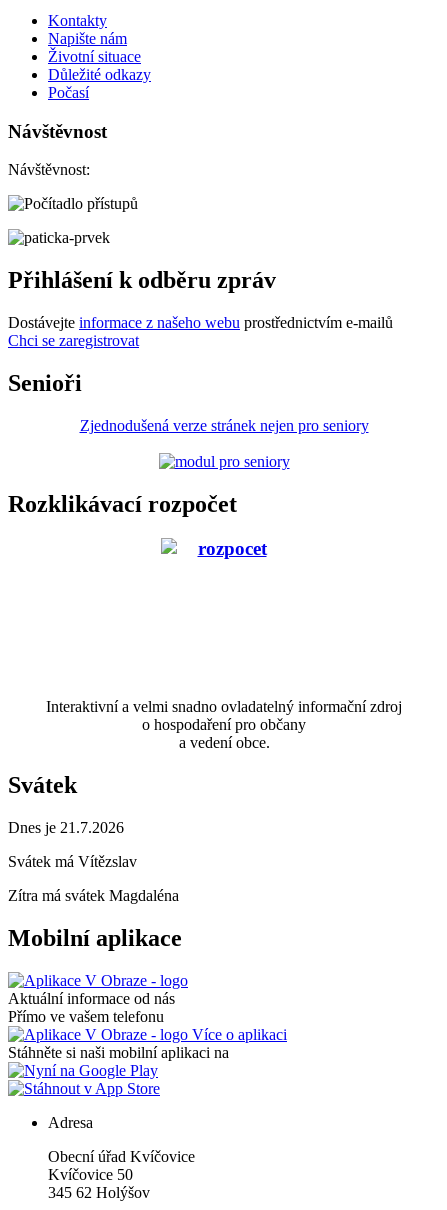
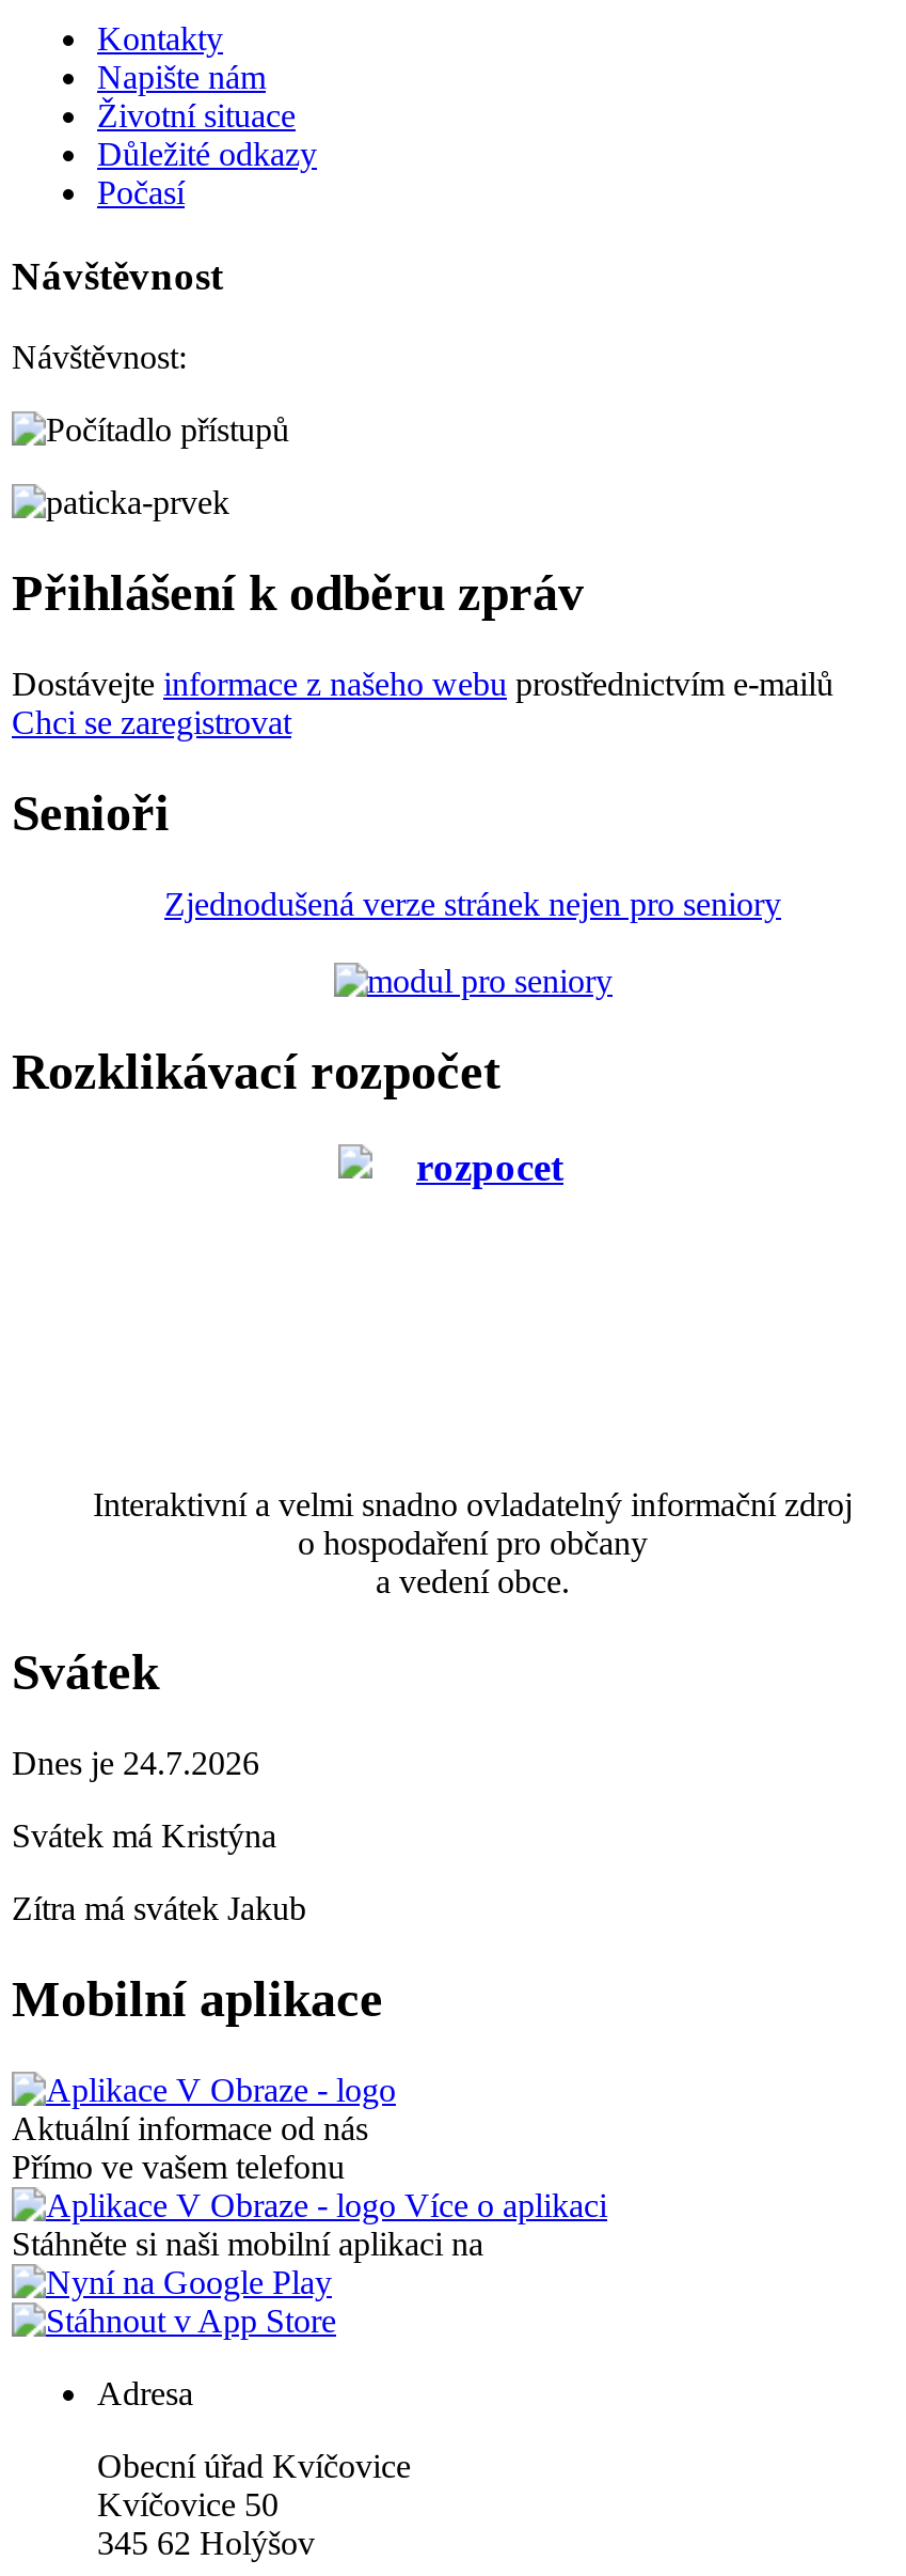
- Dnes je 21.7.2026
+ Dnes je 24.7.2026

- Svátek má Vítězslav
+ Svátek má Kristýna

- Zítra má svátek Magdaléna
+ Zítra má svátek Jakub
